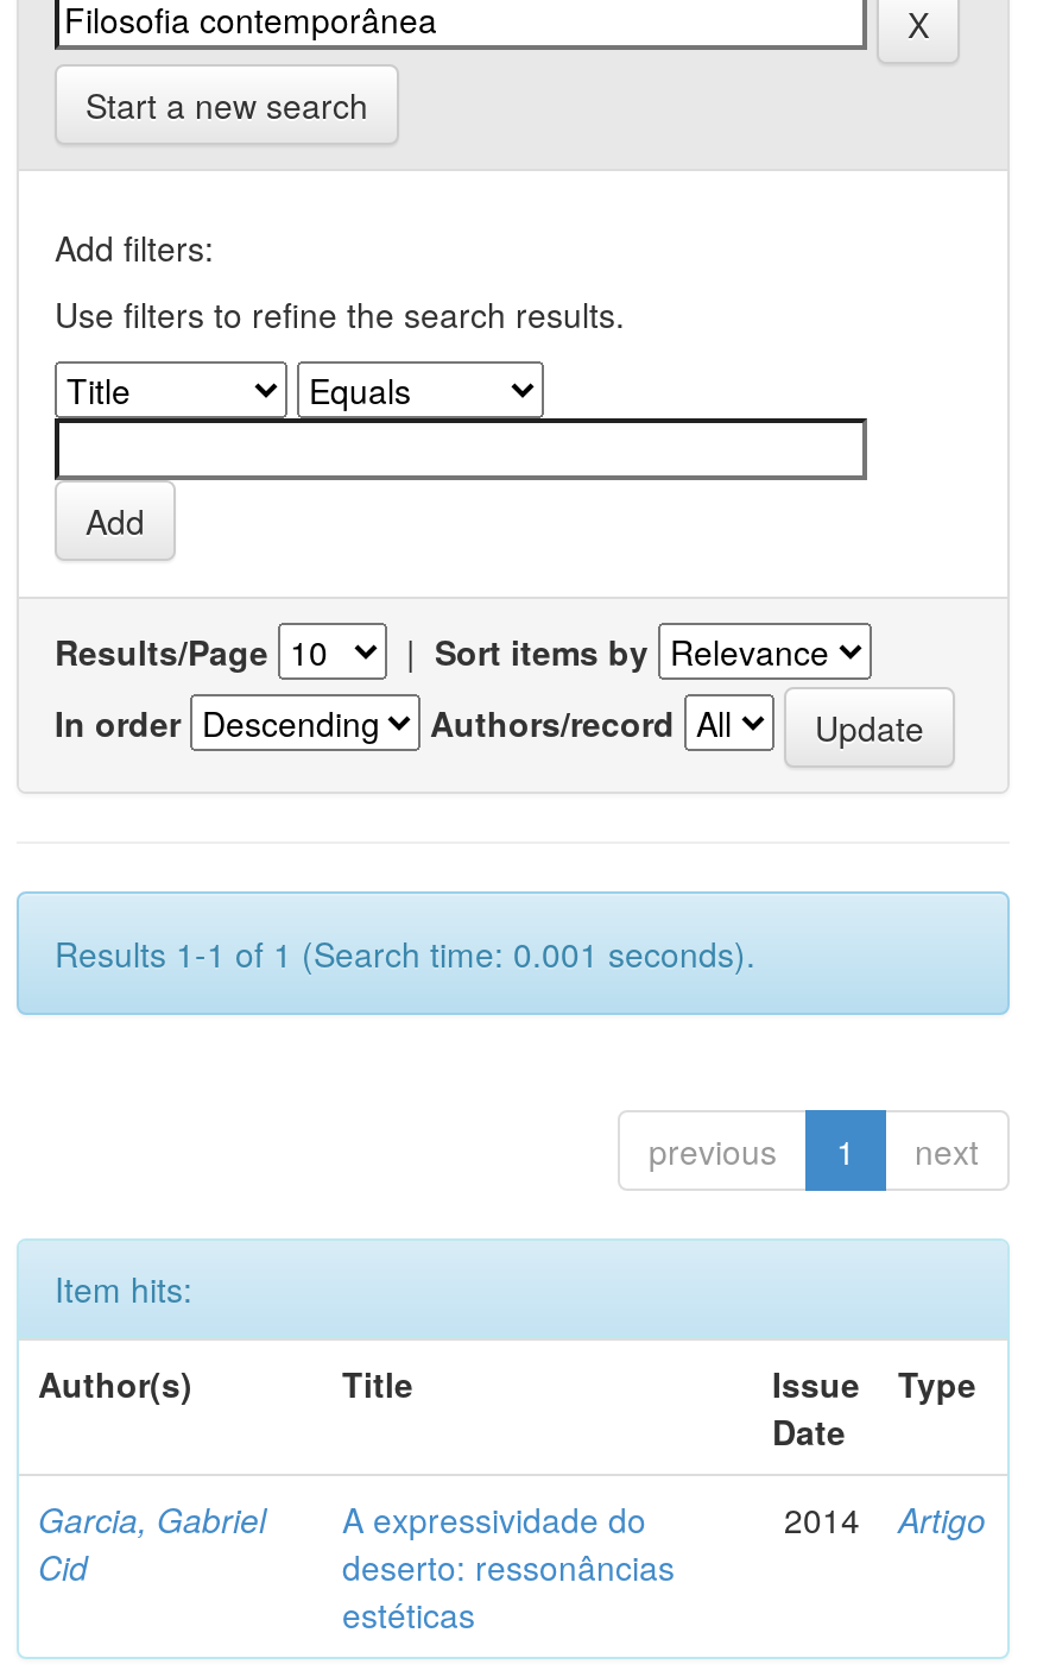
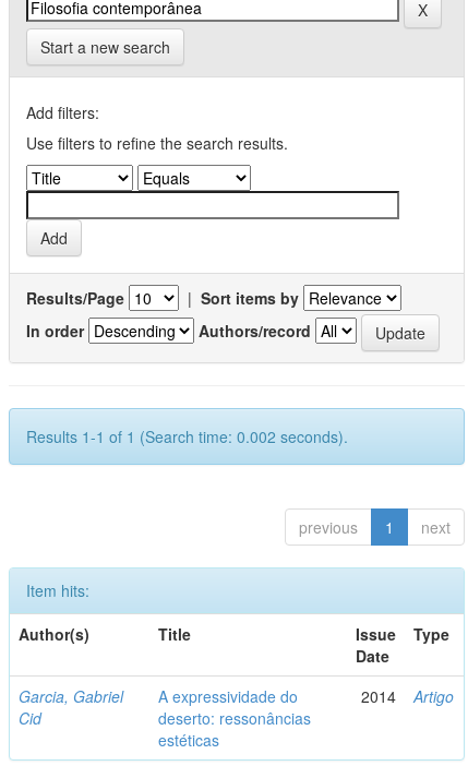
- Results 1-1 of 1 (Search time: 0.001 seconds).
+ Results 1-1 of 1 (Search time: 0.002 seconds).
